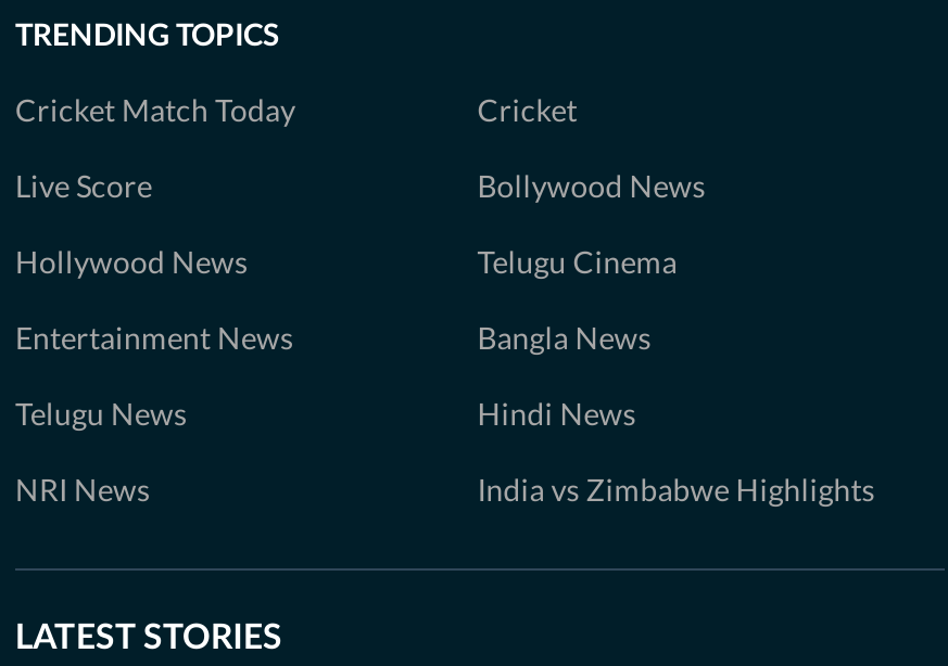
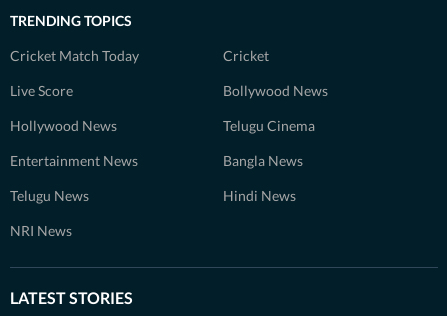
- India vs Zimbabwe Highlights
